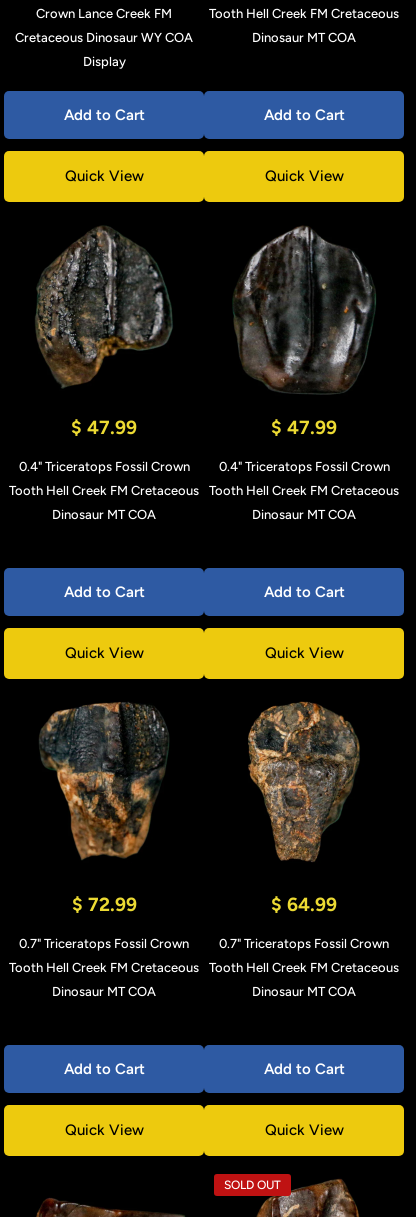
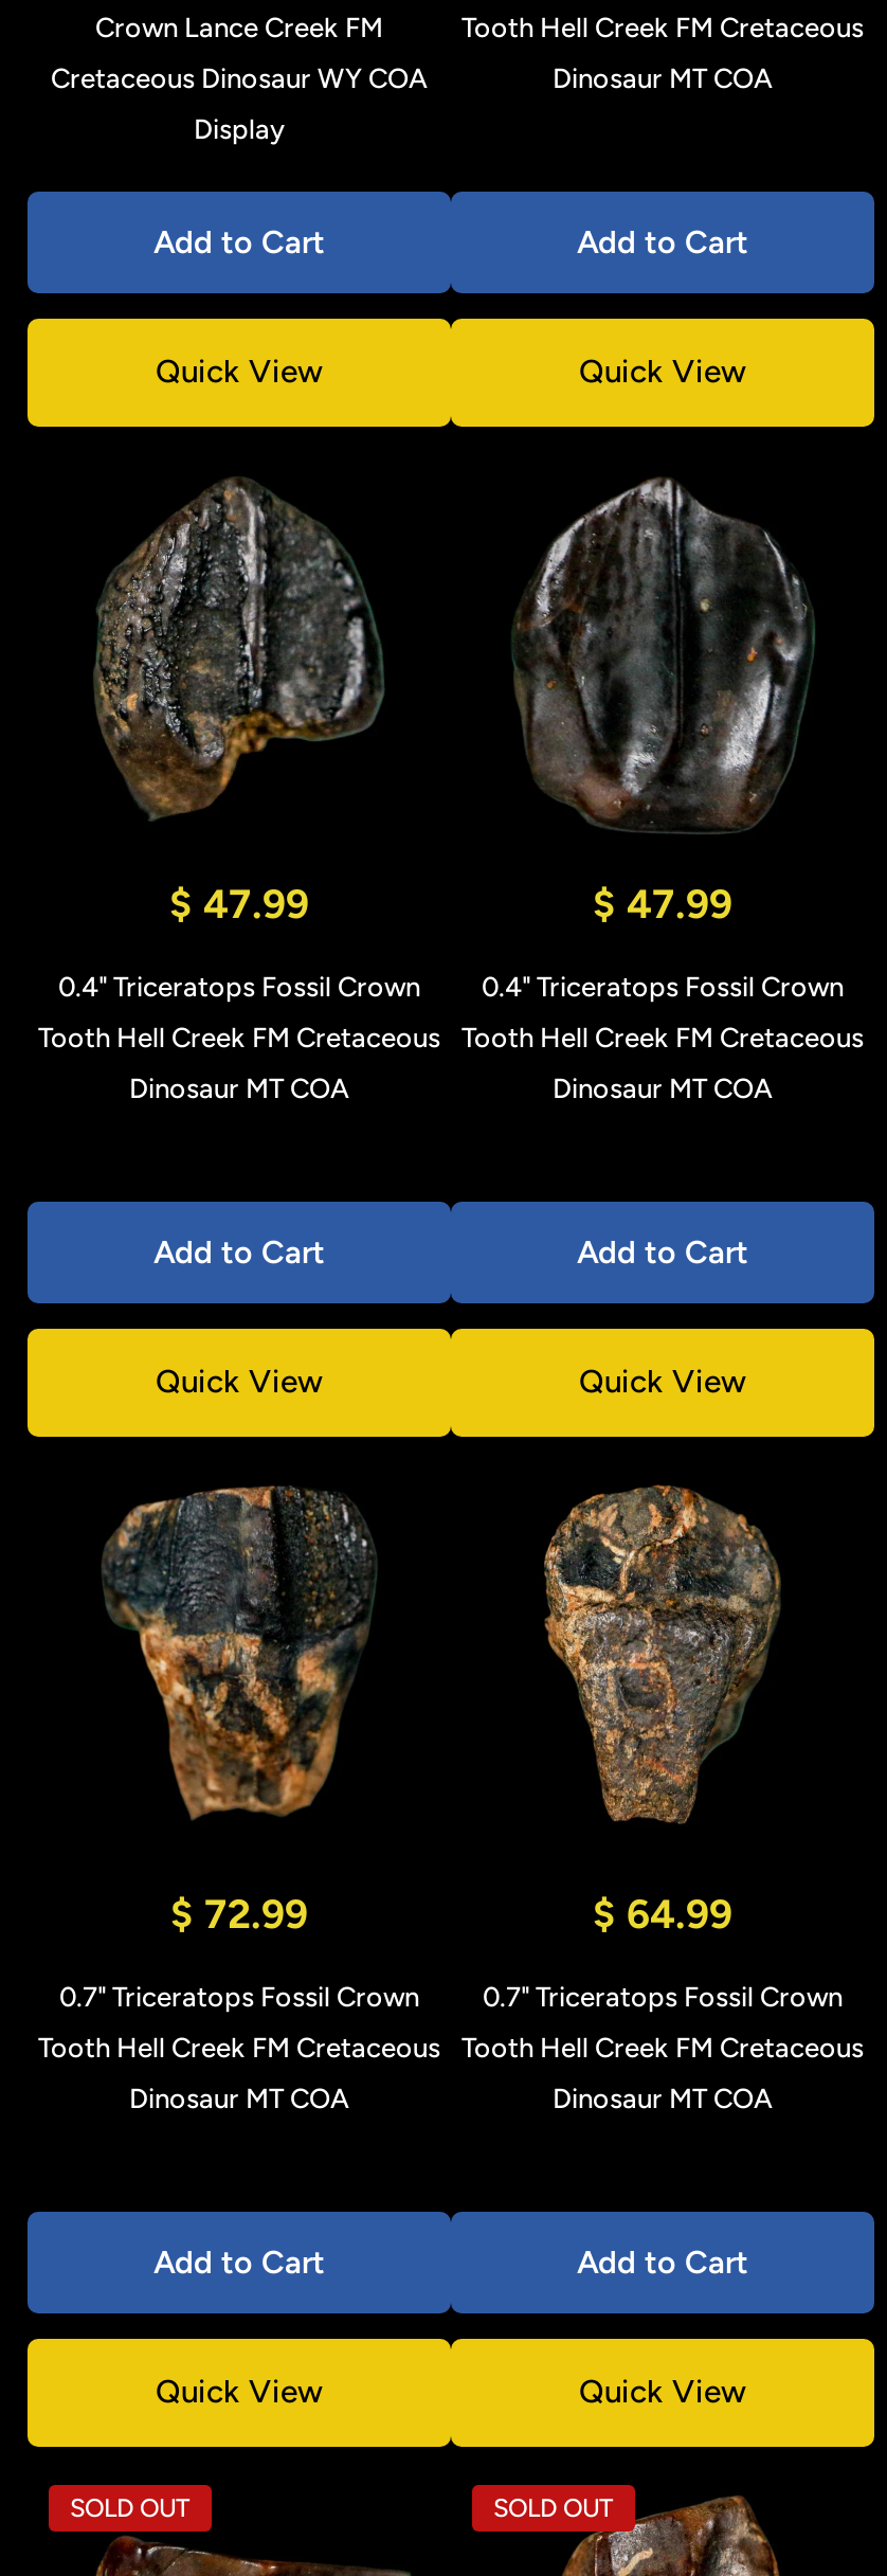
+ SOLD OUT
